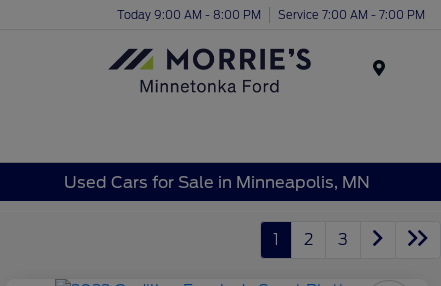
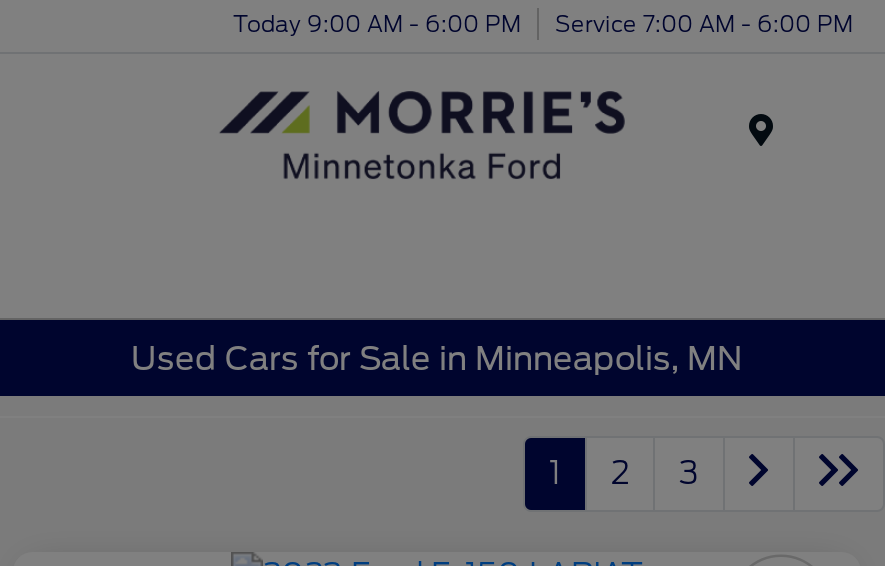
- Today 9:00 AM - 8:00 PM
+ Today 9:00 AM - 6:00 PM

- Service 7:00 AM - 7:00 PM
+ Service 7:00 AM - 6:00 PM
